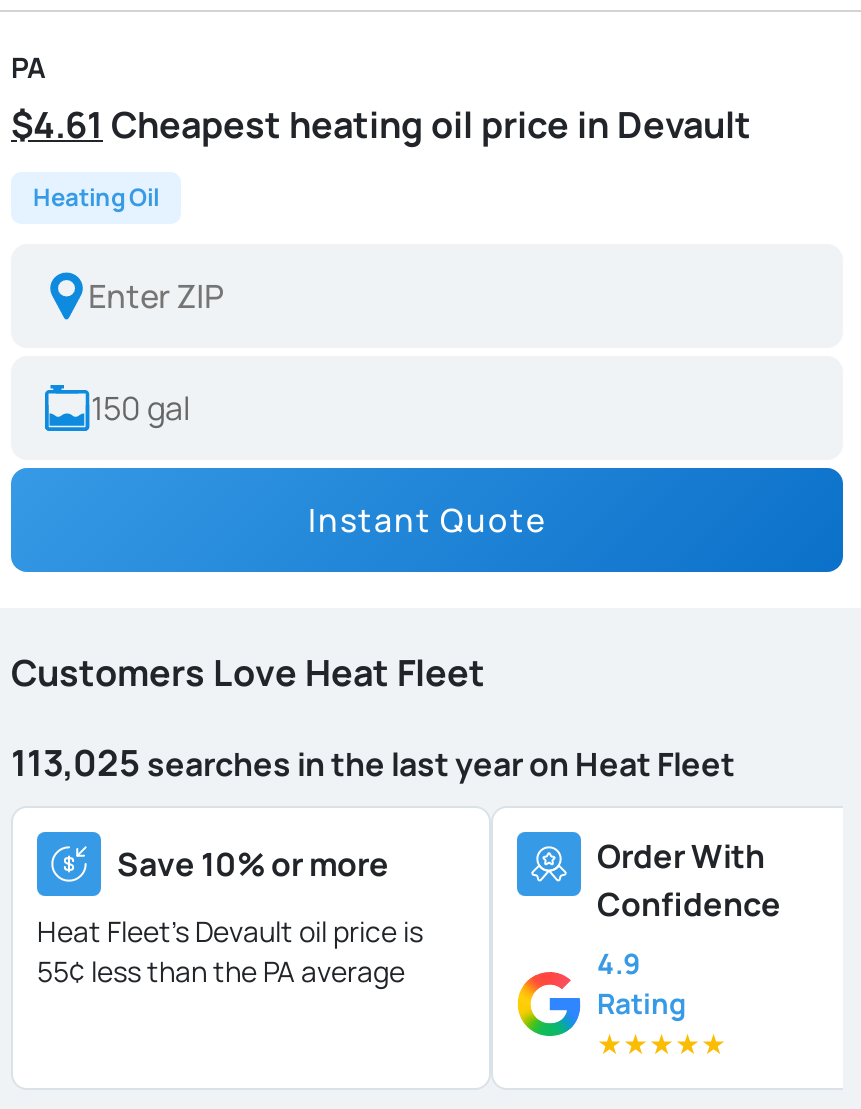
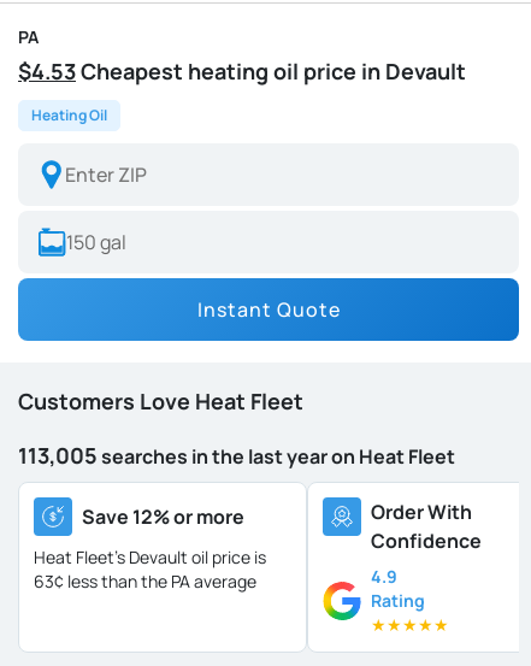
- $4.61 Cheapest heating oil price in Devault
+ $4.53 Cheapest heating oil price in Devault

- 113,025 searches in the last year on Heat Fleet
+ 113,005 searches in the last year on Heat Fleet

- Save 10% or more
+ Save 12% or more

- 55¢ less than the PA average
+ 63¢ less than the PA average
